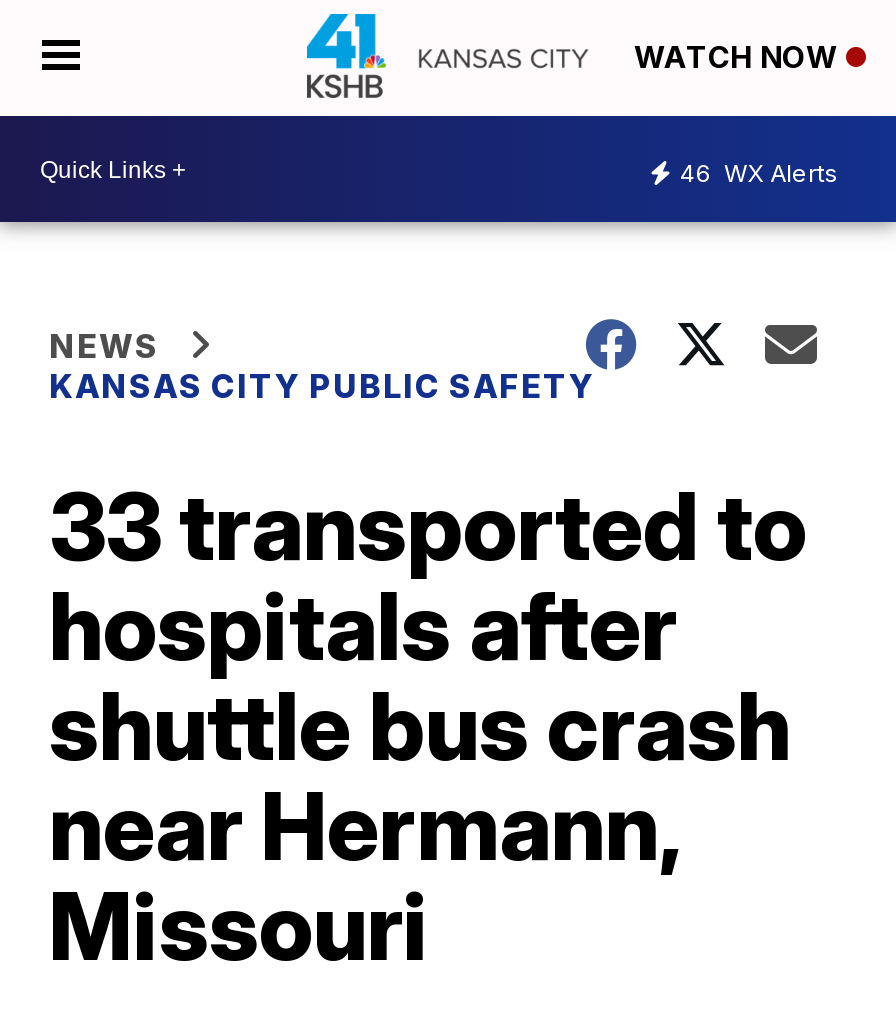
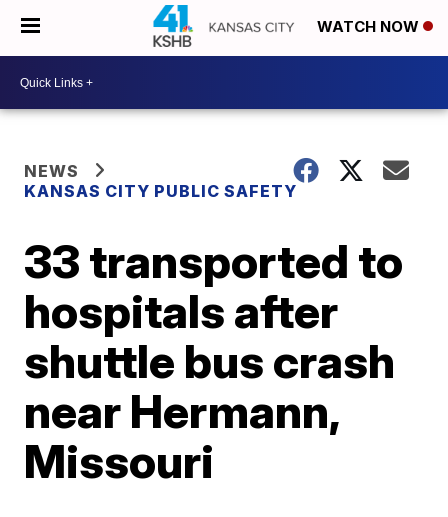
- 46 WX Alerts
